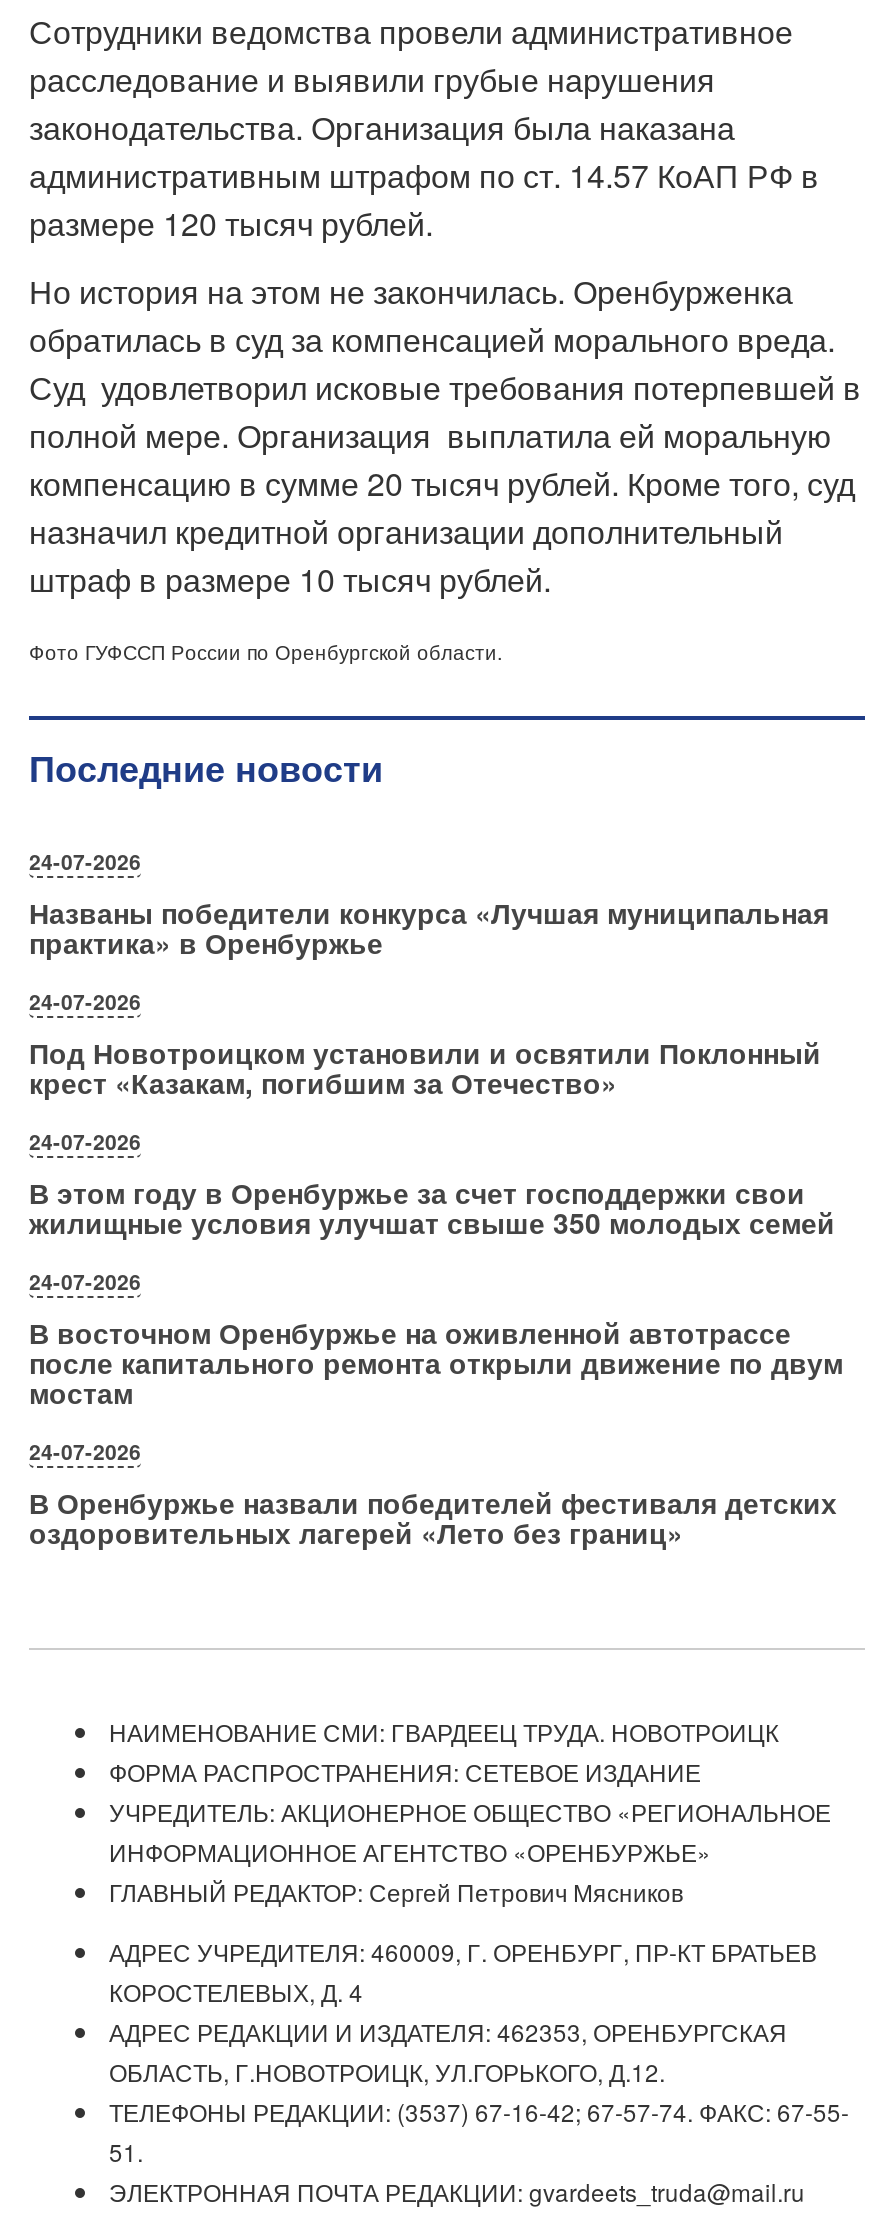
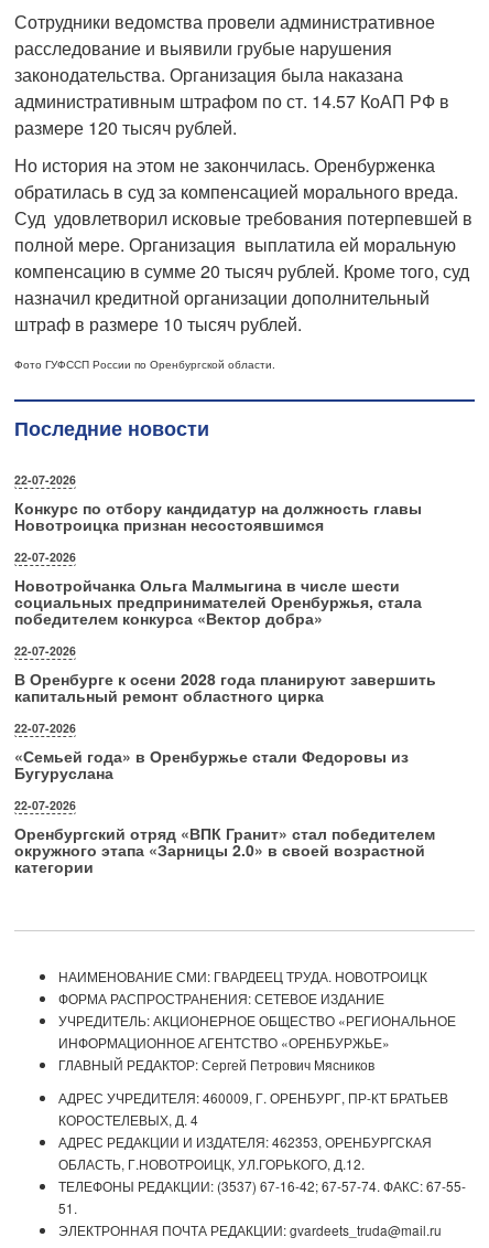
- 24-07-2026
- Названы победители конкурса «Лучшая муниципальная
- практика» в Оренбуржье
+ 22-07-2026
+ Конкурс по отбору кандидатур на должность главы
+ Новотроицка признан несостоявшимся

- 24-07-2026
- Под Новотроицком установили и освятили Поклонный
- крест «Казакам, погибшим за Отечество»
+ 22-07-2026
+ Новотройчанка Ольга Малмыгина в числе шести
+ социальных предпринимателей Оренбуржья, стала
+ победителем конкурса «Вектор добра»

- 24-07-2026
- В этом году в Оренбуржье за счет господдержки свои
- жилищные условия улучшат свыше 350 молодых семей
+ 22-07-2026
+ В Оренбурге к осени 2028 года планируют завершить
+ капитальный ремонт областного цирка

- 24-07-2026
- В восточном Оренбуржье на оживленной автотрассе
- после капитального ремонта открыли движение по двум
- мостам
+ 22-07-2026
+ «Семьей года» в Оренбуржье стали Федоровы из
+ Бугуруслана

- 24-07-2026
- В Оренбуржье назвали победителей фестиваля детских
- оздоровительных лагерей «Лето без границ»
+ 22-07-2026
+ Оренбургский отряд «ВПК Гранит» стал победителем
+ окружного этапа «Зарницы 2.0» в своей возрастной
+ категории
